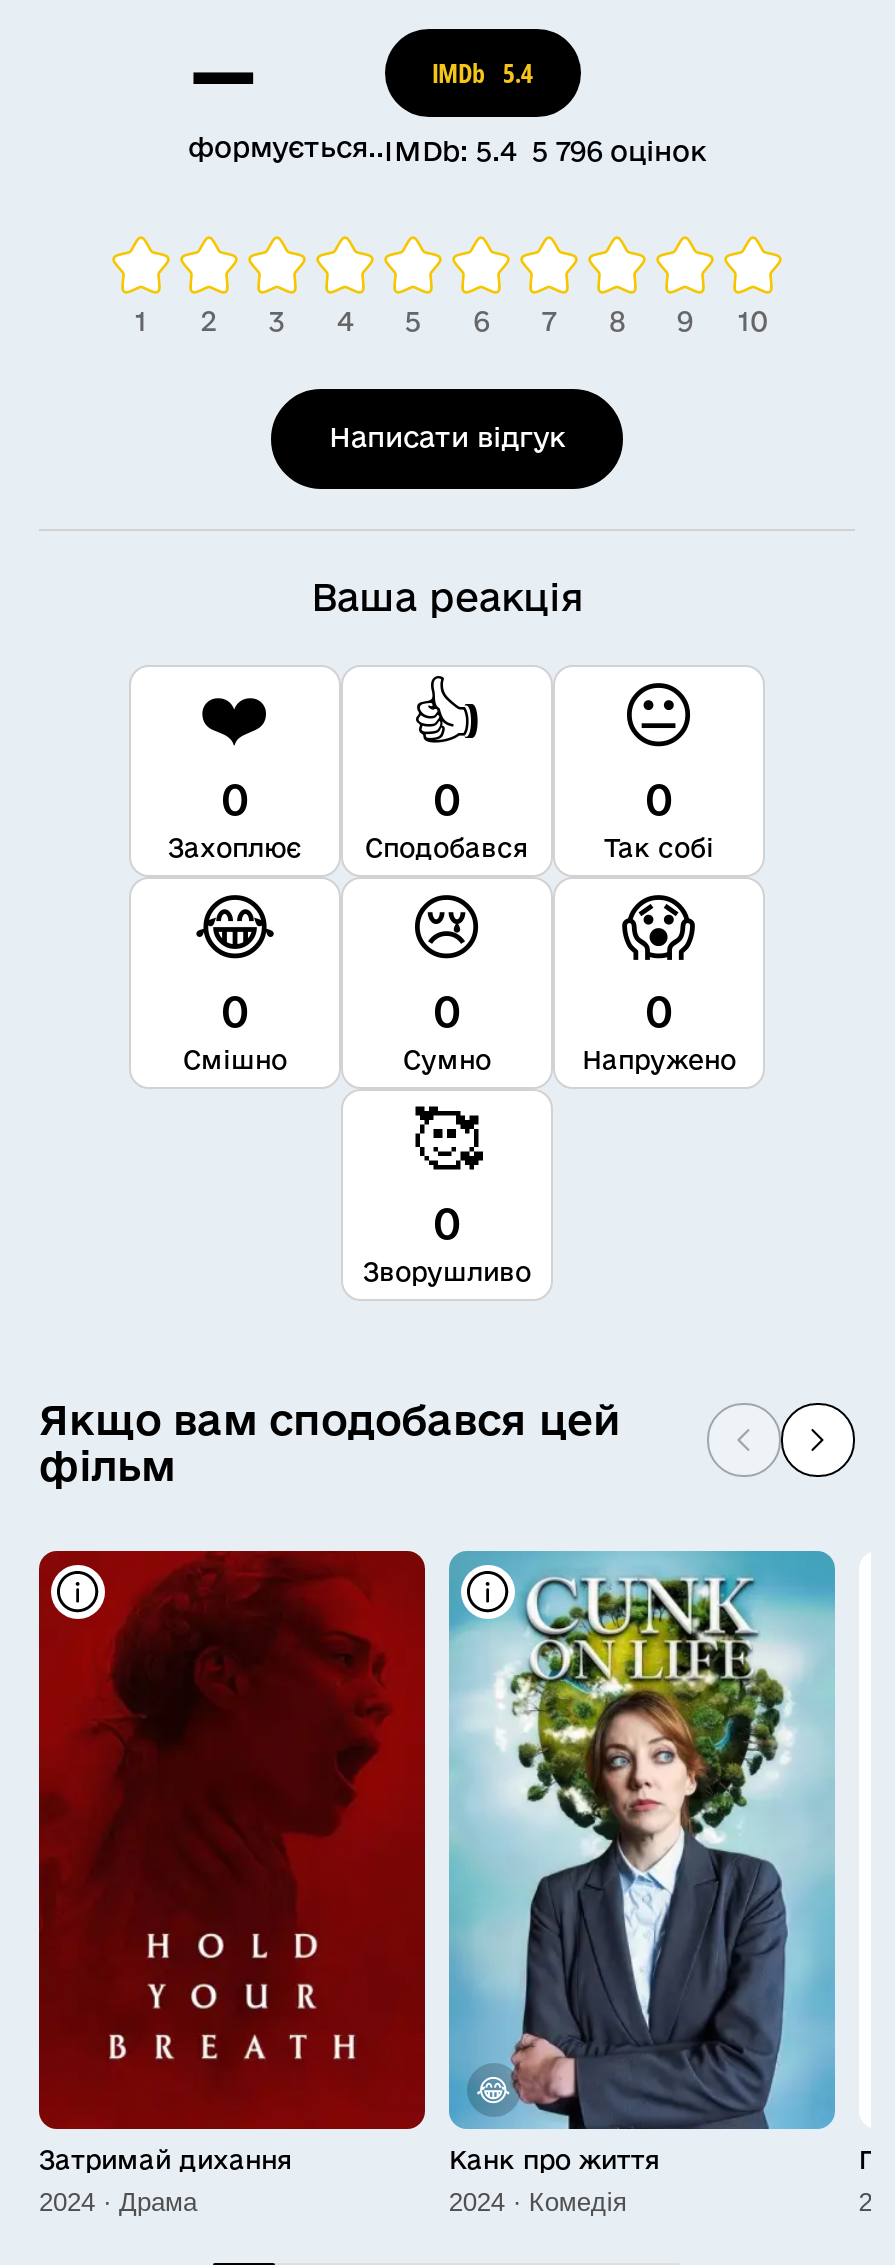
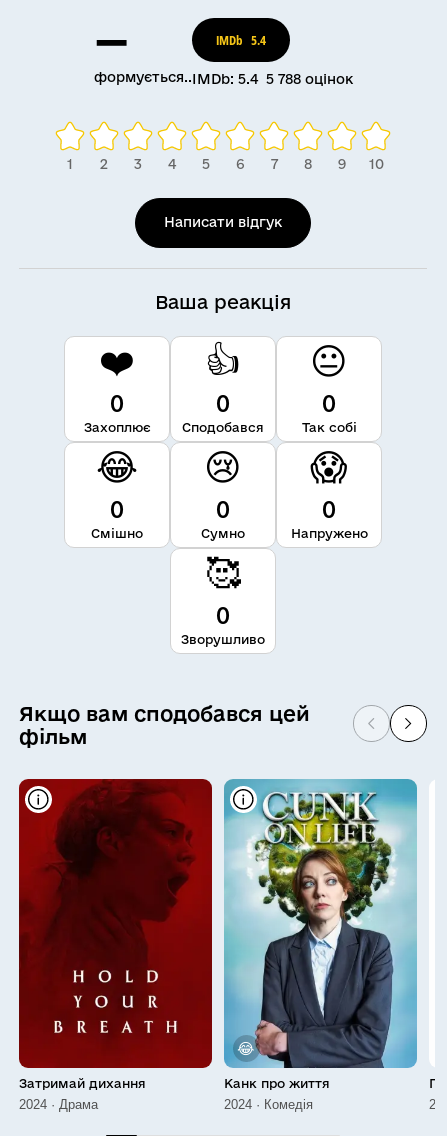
- формується.. IMDb: 5.4 5 796 оцінок
+ формується.. IMDb: 5.4 5 788 оцінок
